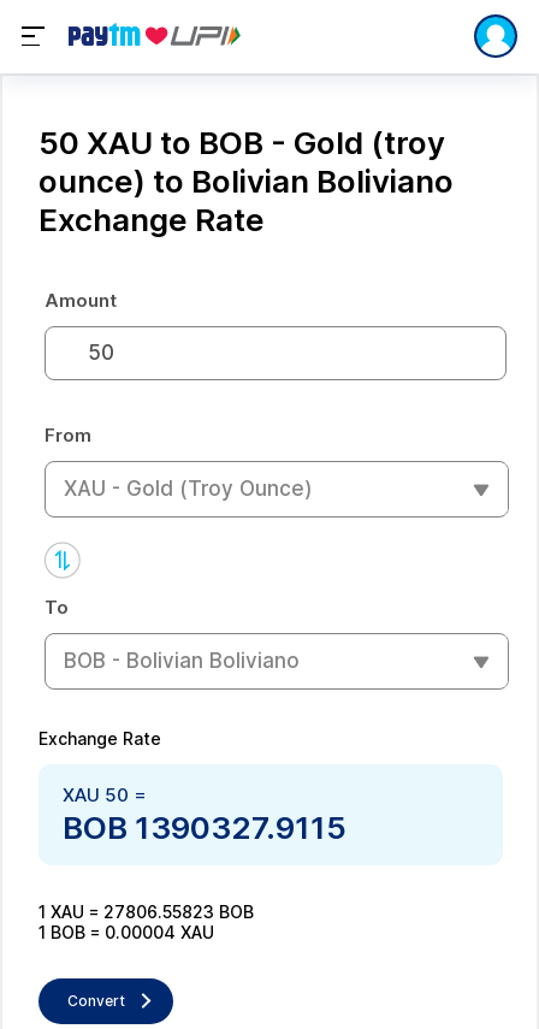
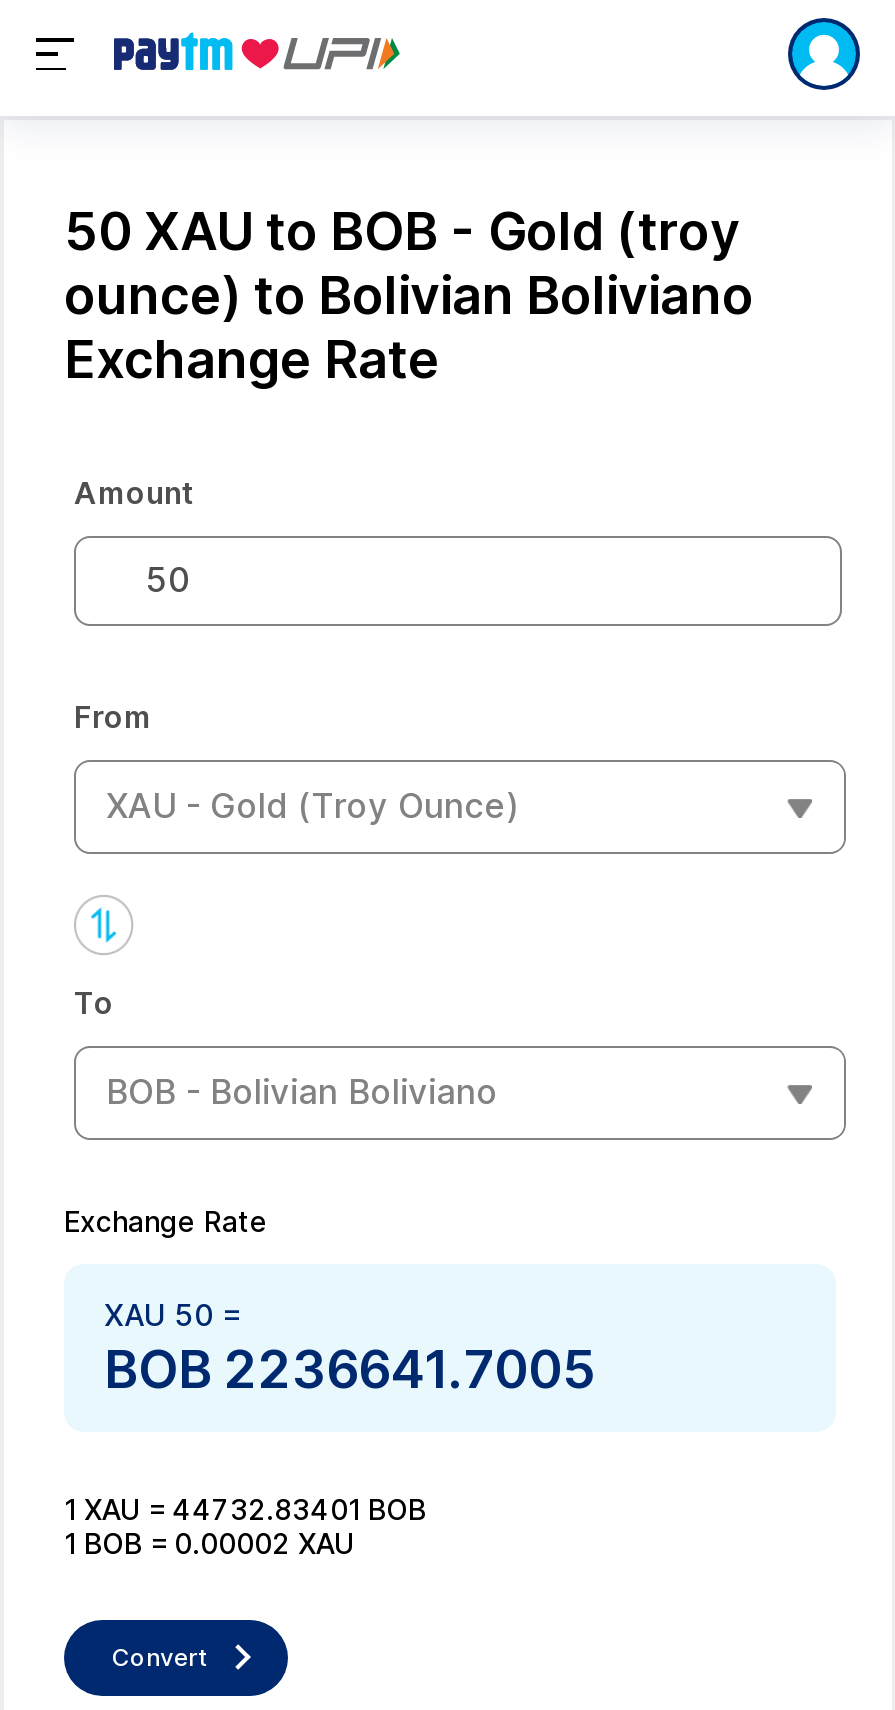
- BOB 1390327.9115
+ BOB 2236641.7005

- 1 XAU = 27806.55823 BOB
+ 1 XAU = 44732.83401 BOB

- 1 BOB = 0.00004 XAU
+ 1 BOB = 0.00002 XAU
